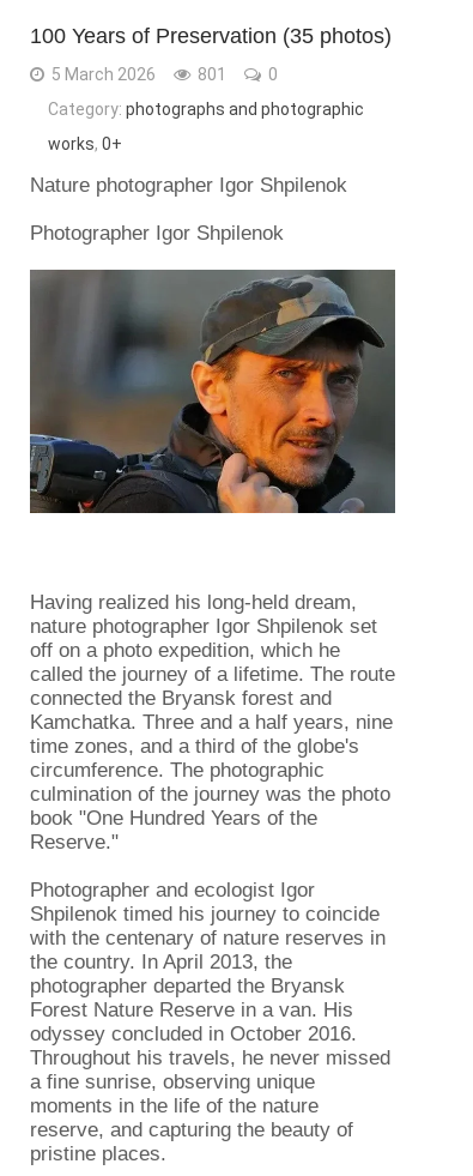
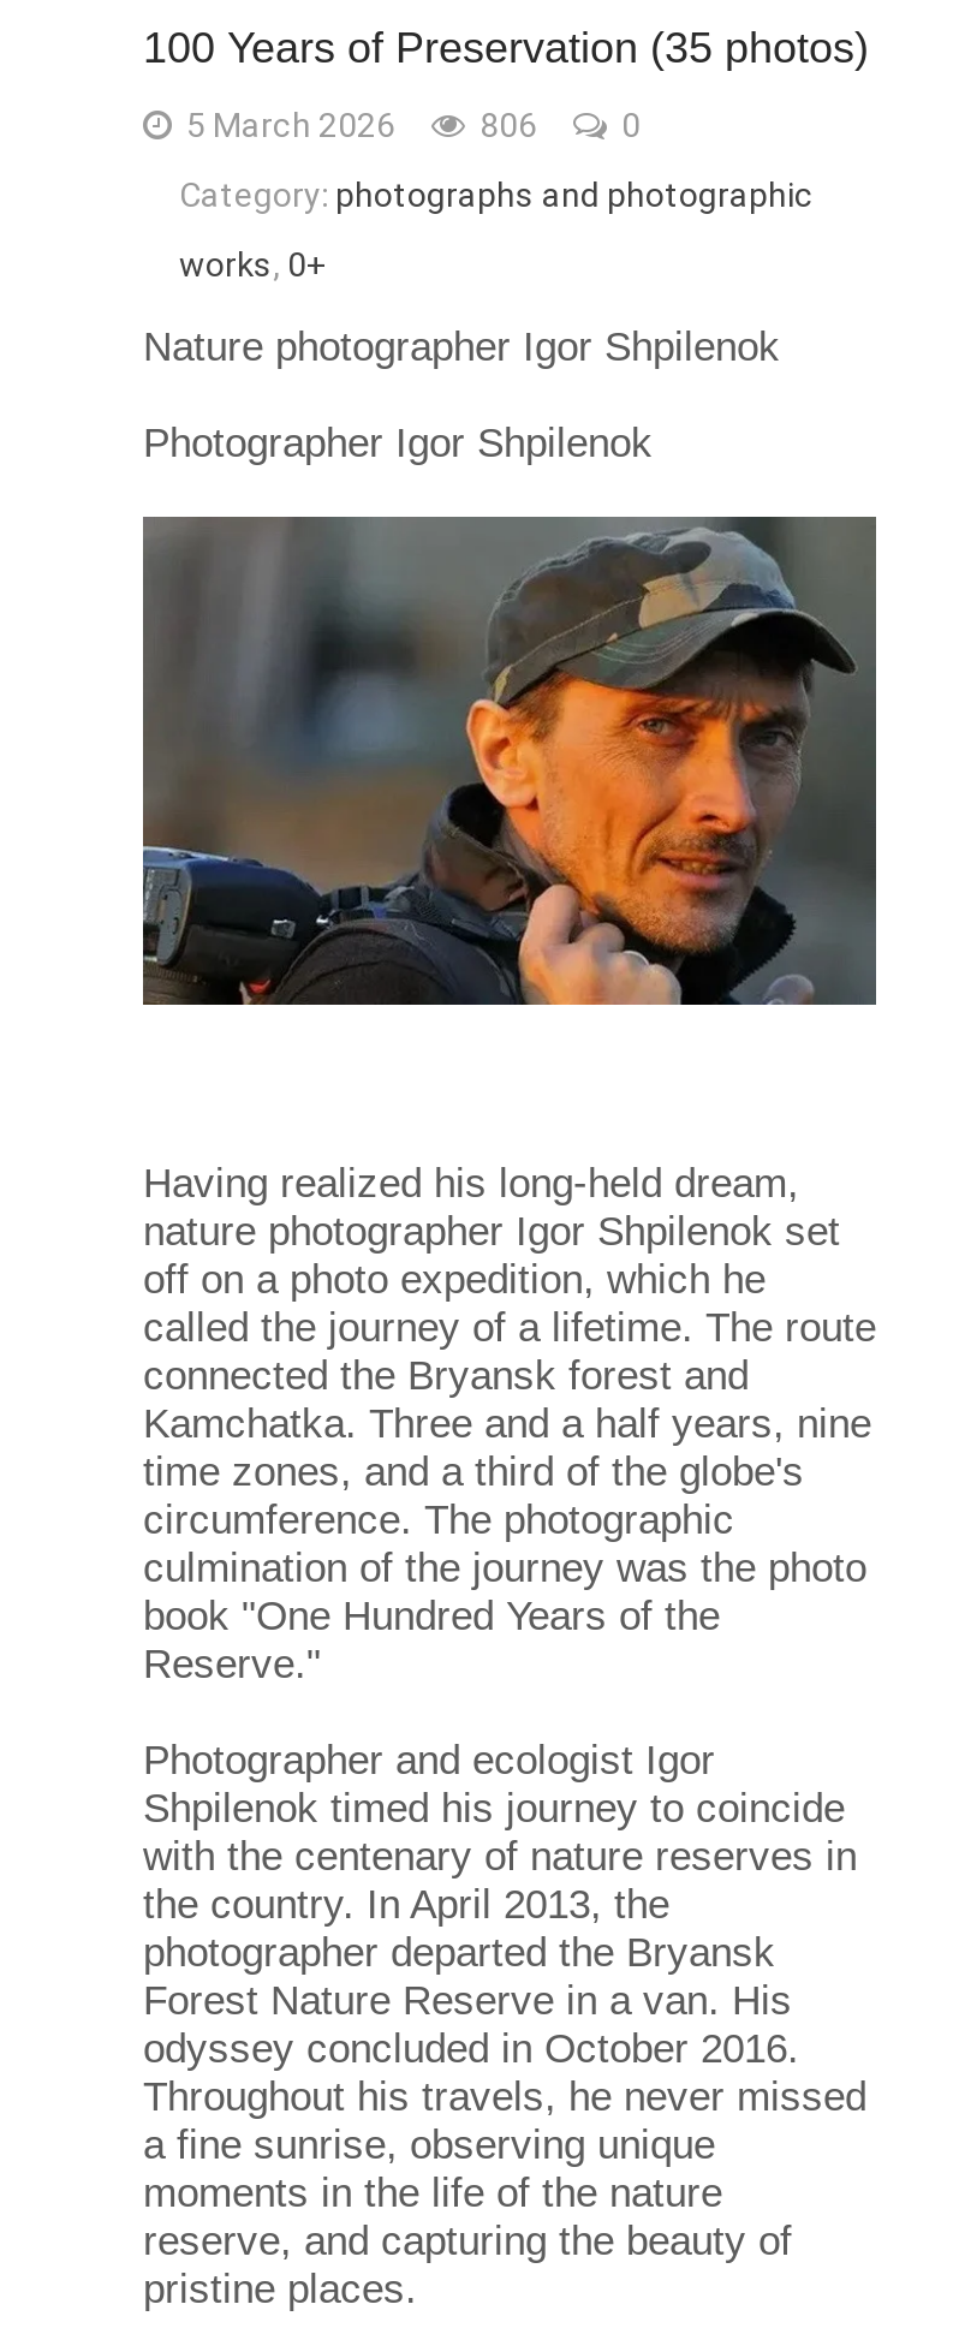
- 5 March 2026 801 0
+ 5 March 2026 806 0
